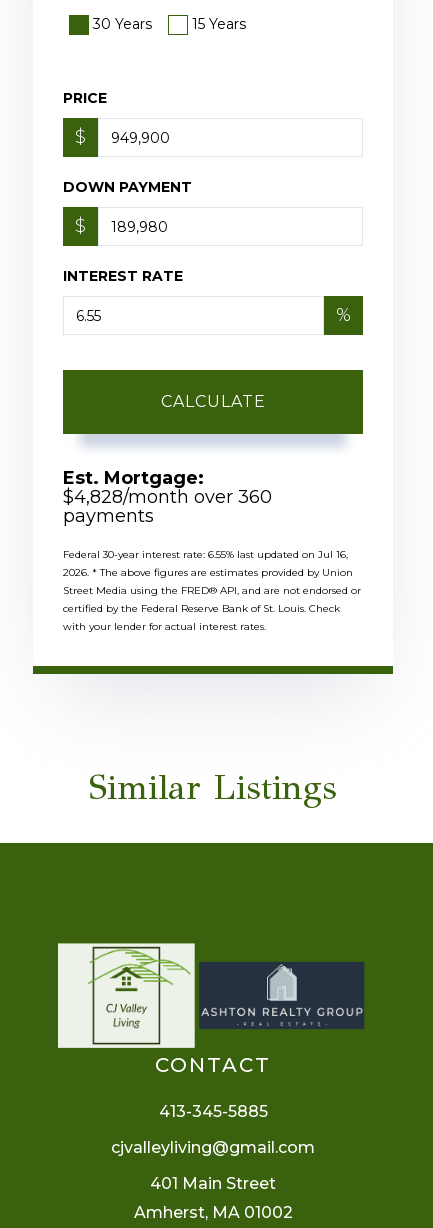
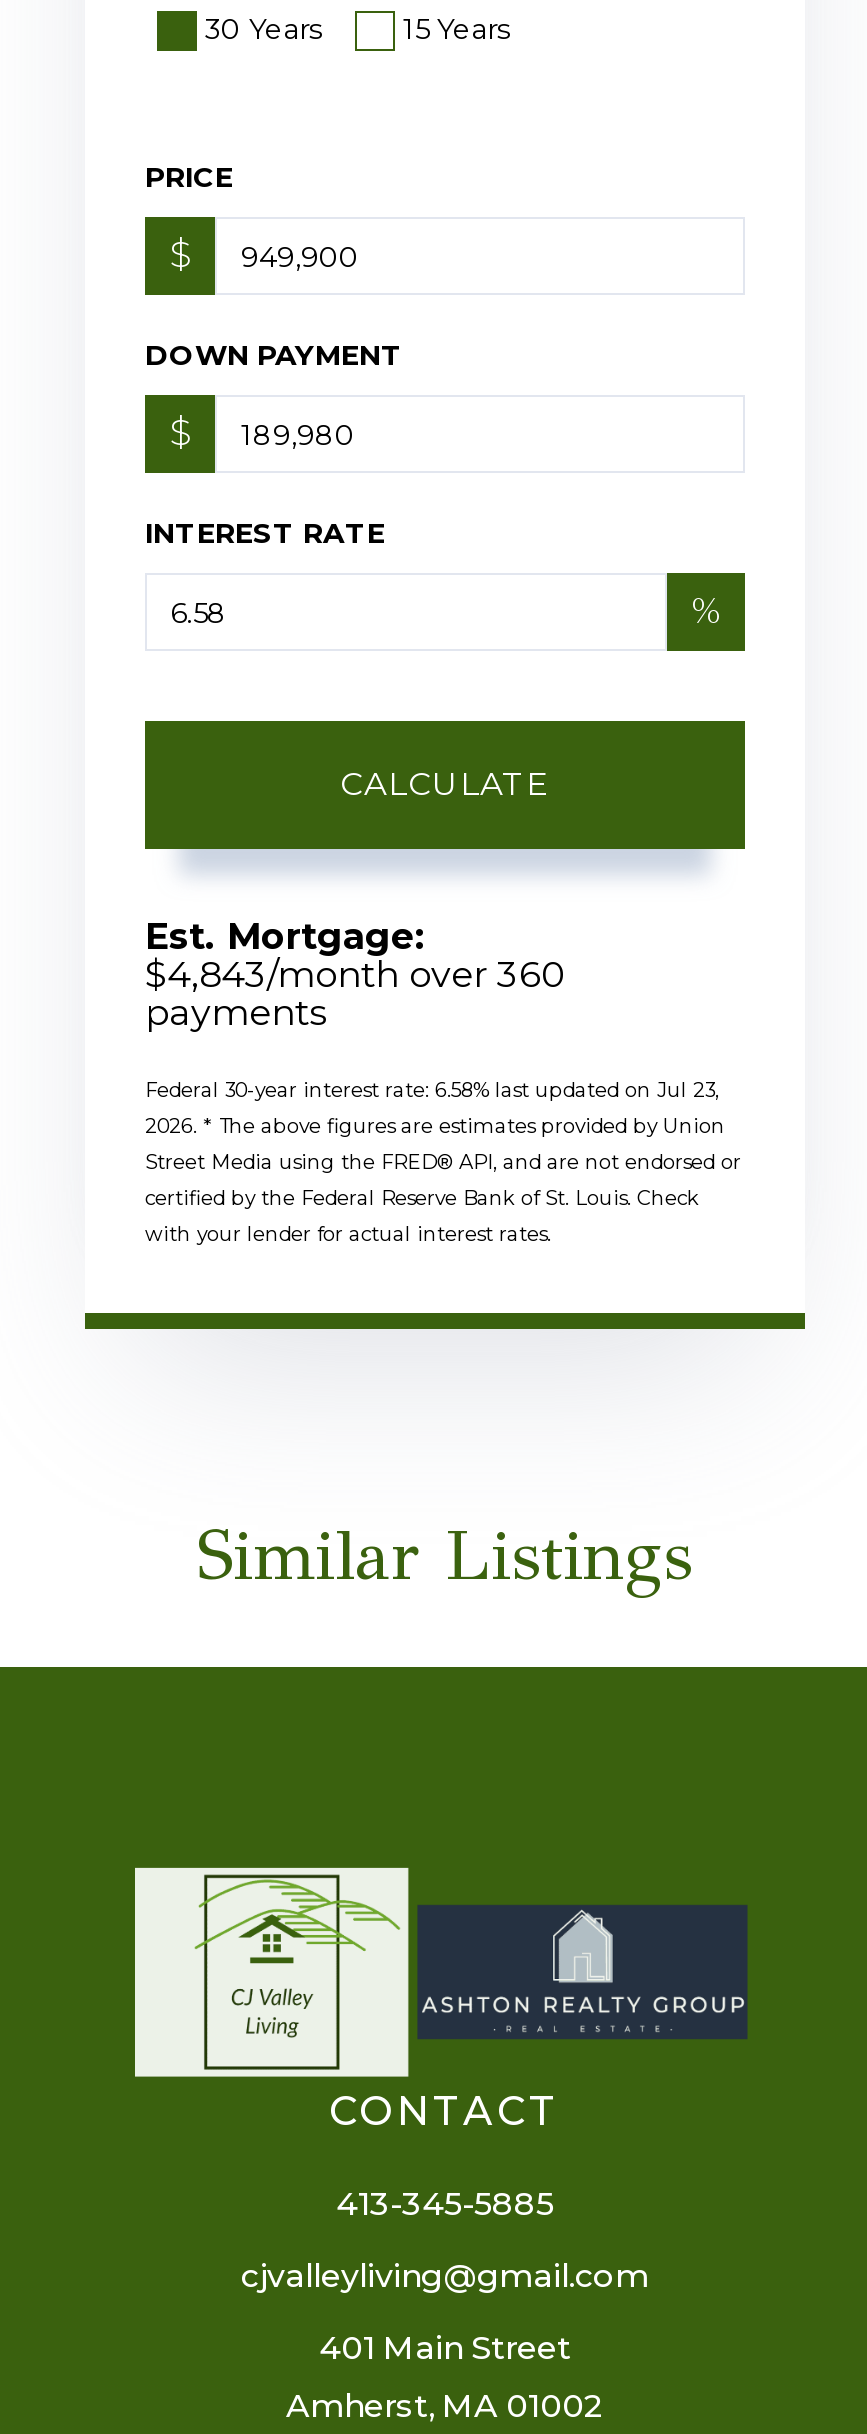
- $4,828/month over 360
+ $4,843/month over 360

- Federal 30-year interest rate: 6.55% last updated on Jul 16,
+ Federal 30-year interest rate: 6.58% last updated on Jul 23,
